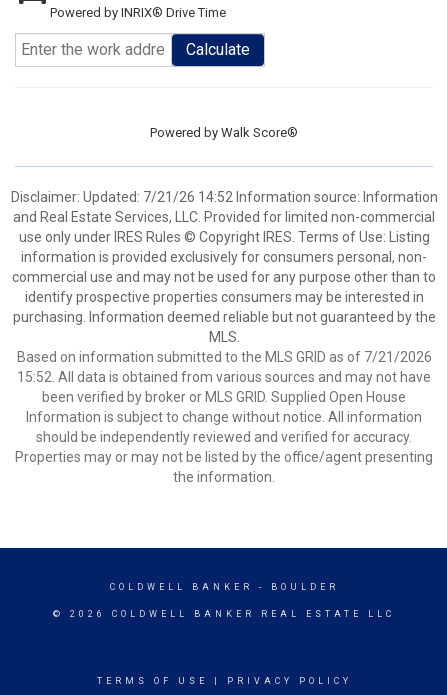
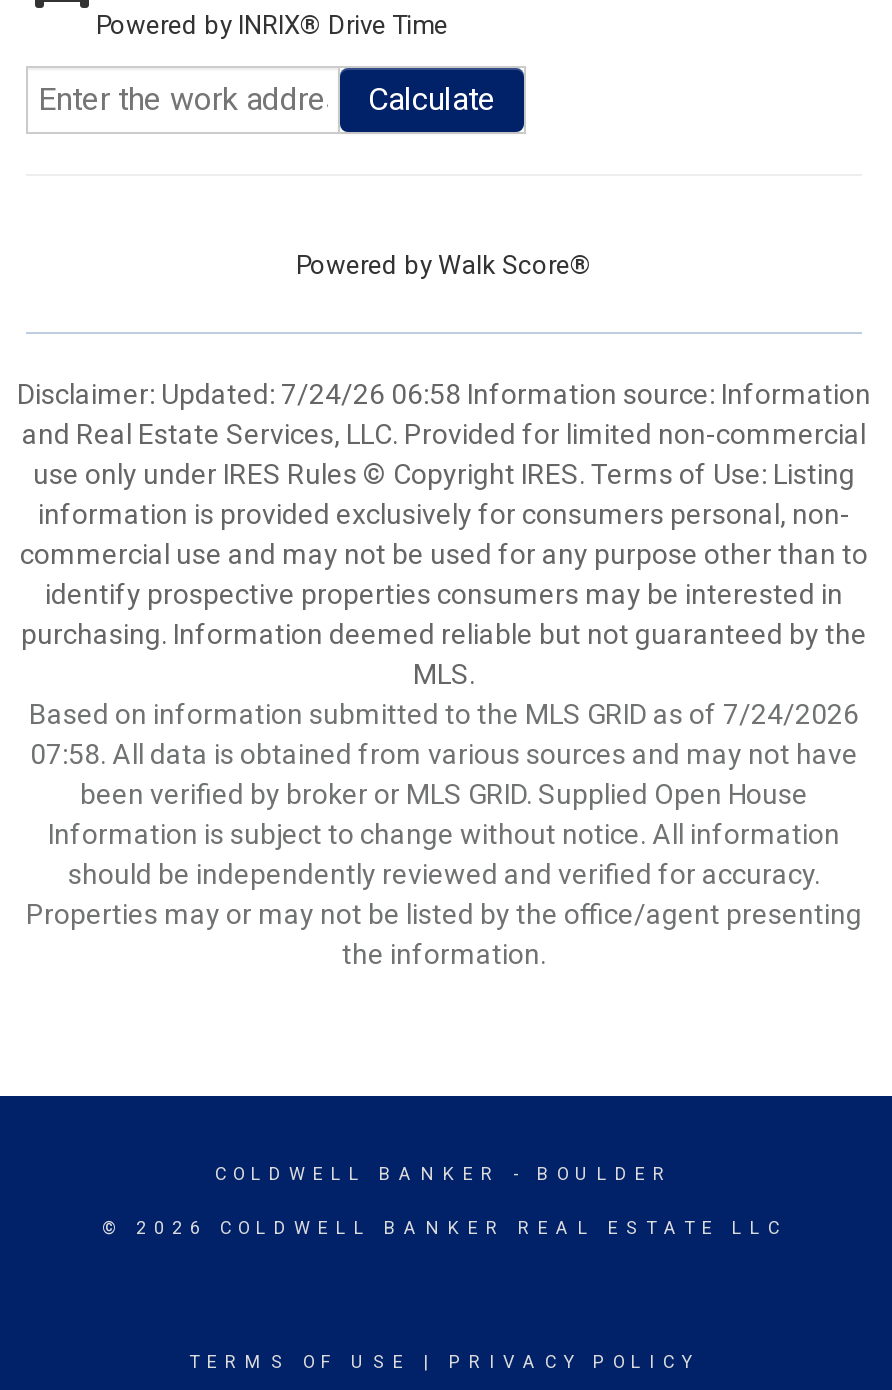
- Disclaimer: Updated: 7/21/26 14:52 Information source: Information
+ Disclaimer: Updated: 7/24/26 06:58 Information source: Information

- Based on information submitted to the MLS GRID as of 7/21/2026
+ Based on information submitted to the MLS GRID as of 7/24/2026

- 15:52. All data is obtained from various sources and may not have
+ 07:58. All data is obtained from various sources and may not have
